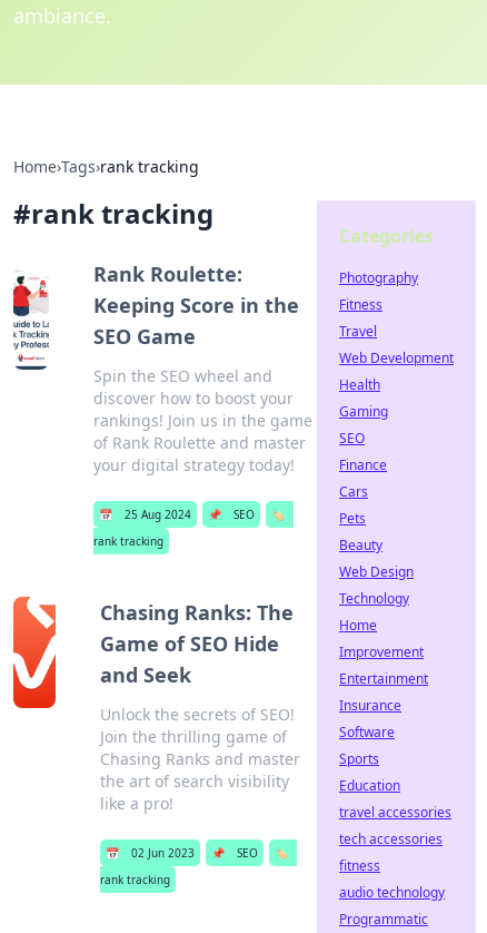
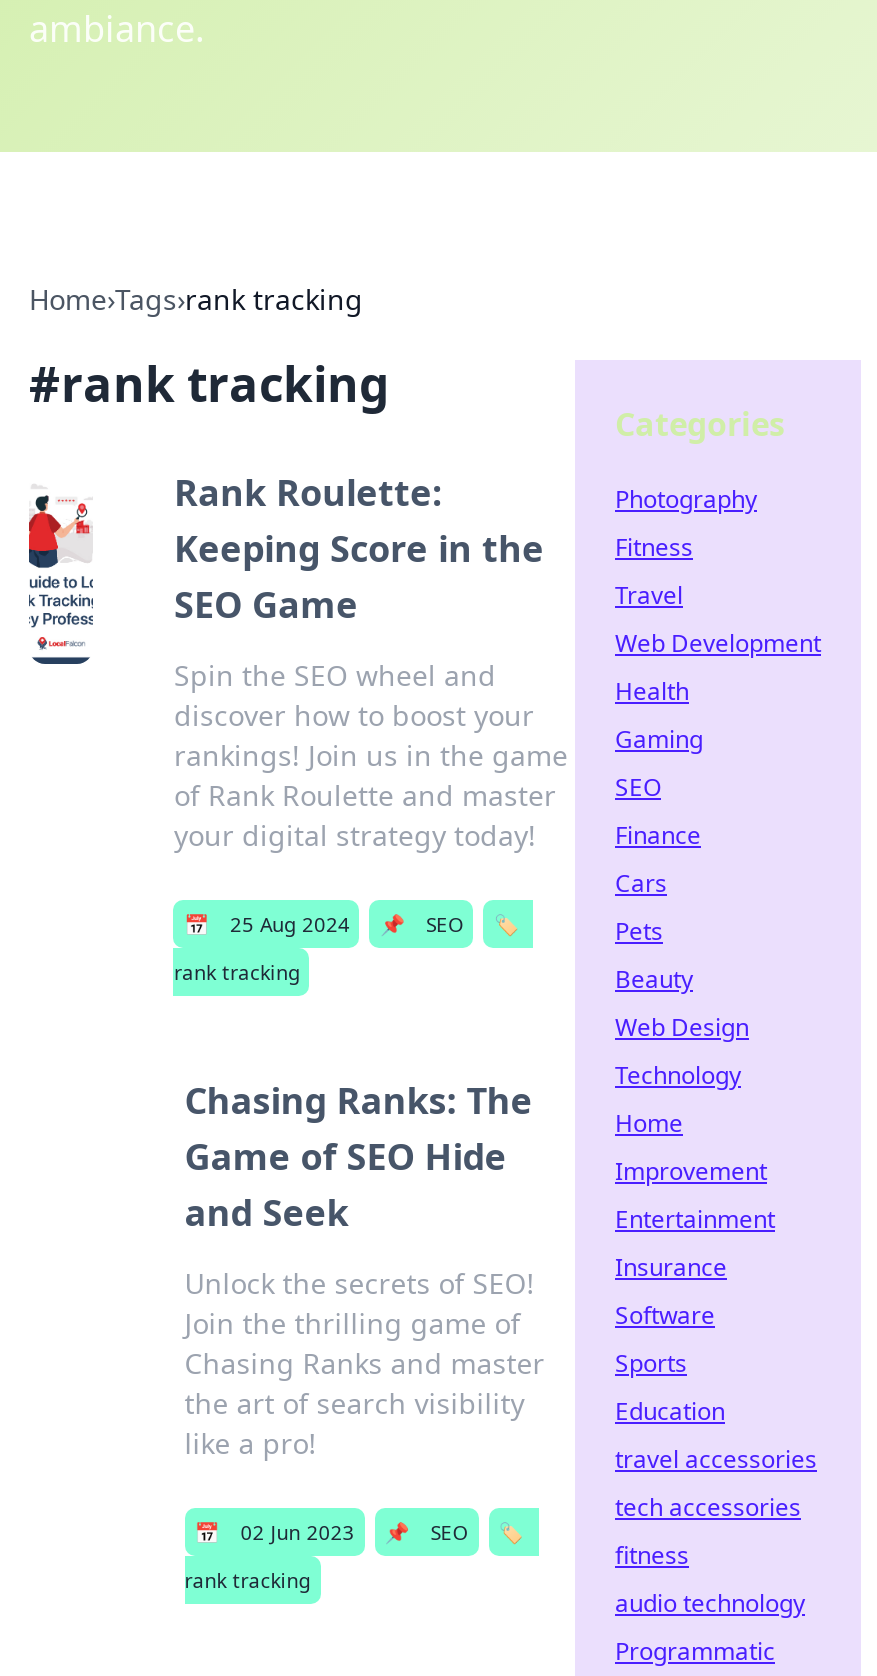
- [image]
